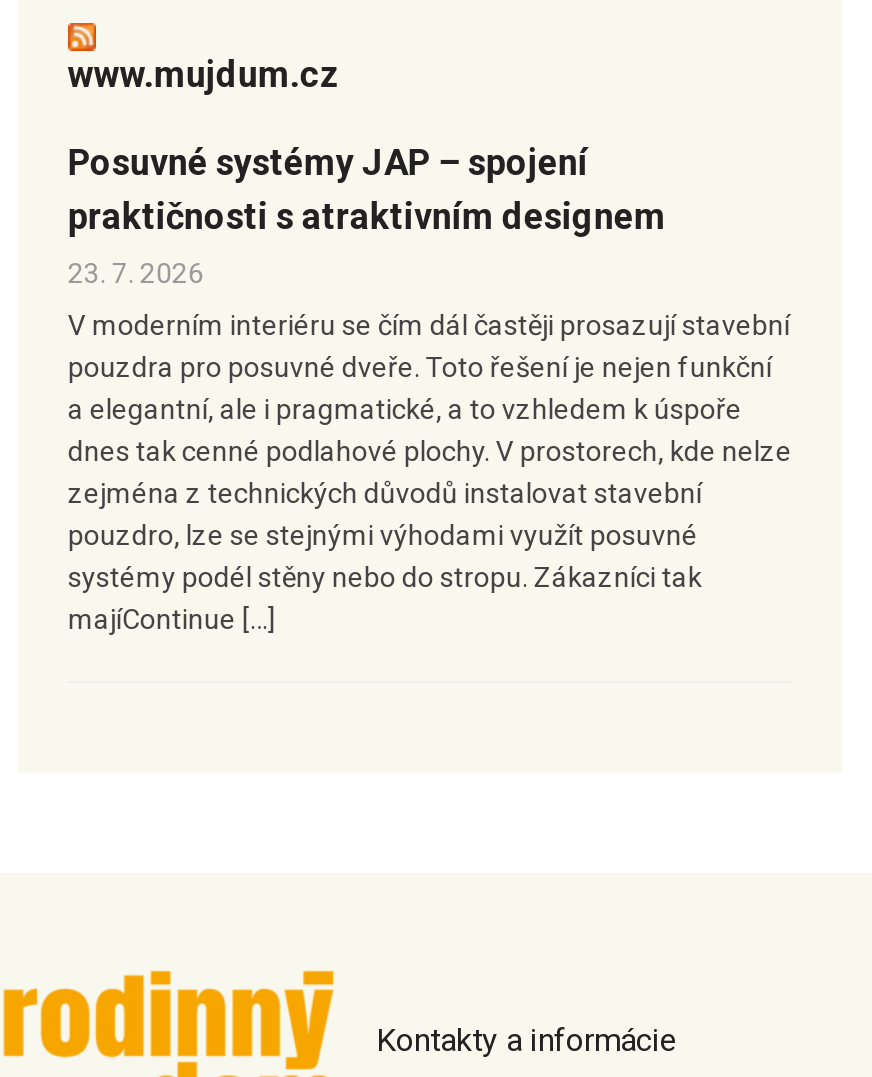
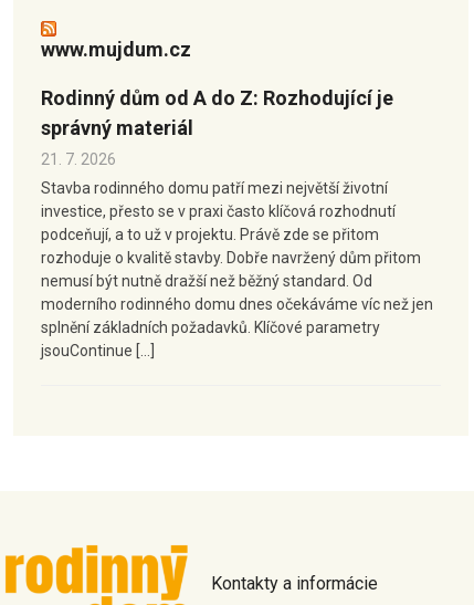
- Posuvné systémy JAP – spojení
- praktičnosti s atraktivním designem
+ Rodinný dům od A do Z: Rozhodující je
+ správný materiál

- 23. 7. 2026
+ 21. 7. 2026

- V moderním interiéru se čím dál častěji prosazují stavební
- pouzdra pro posuvné dveře. Toto řešení je nejen funkční
- a elegantní, ale i pragmatické, a to vzhledem k úspoře
- dnes tak cenné podlahové plochy. V prostorech, kde nelze
- zejména z technických důvodů instalovat stavební
- pouzdro, lze se stejnými výhodami využít posuvné
- systémy podél stěny nebo do stropu. Zákazníci tak
- majíContinue […]
+ Stavba rodinného domu patří mezi největší životní
+ investice, přesto se v praxi často klíčová rozhodnutí
+ podceňují, a to už v projektu. Právě zde se přitom
+ rozhoduje o kvalitě stavby. Dobře navržený dům přitom
+ nemusí být nutně dražší než běžný standard. Od
+ moderního rodinného domu dnes očekáváme víc než jen
+ splnění základních požadavků. Klíčové parametry
+ jsouContinue […]
